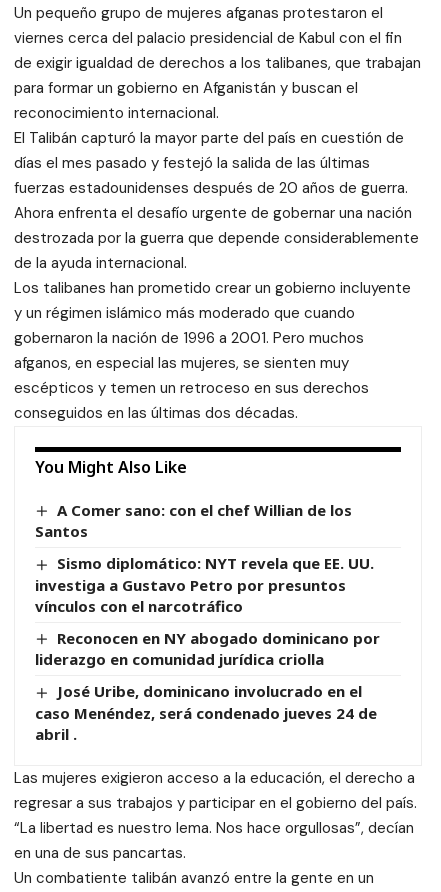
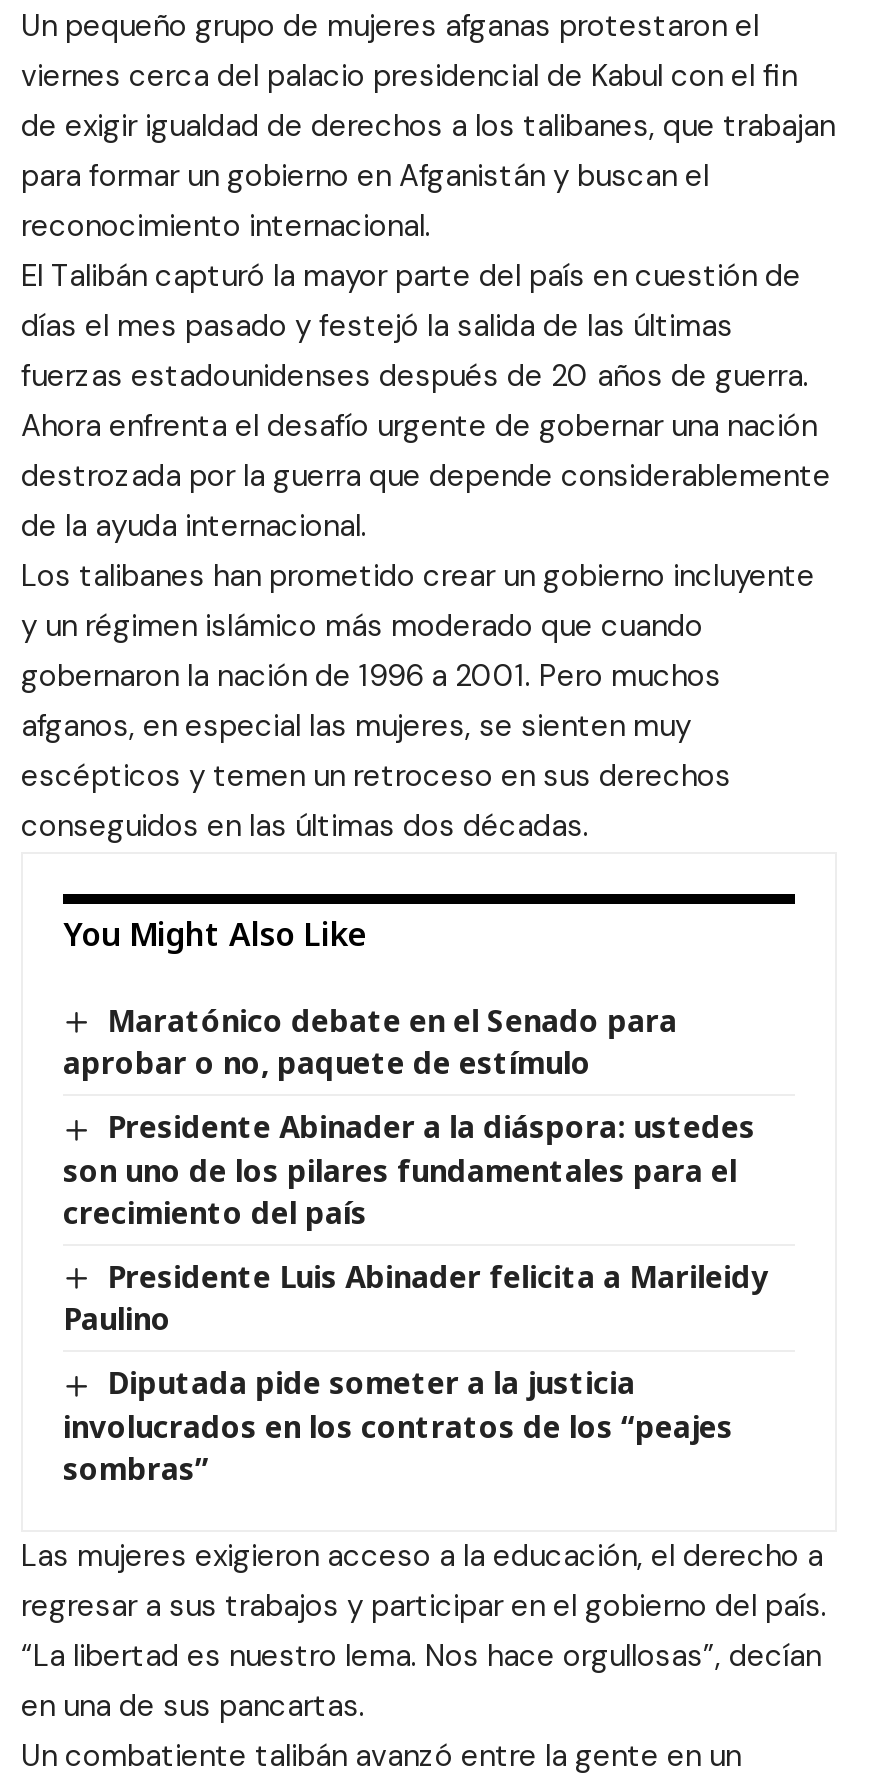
- A Comer sano: con el chef Willian de los
- Santos
+ Maratónico debate en el Senado para
+ aprobar o no, paquete de estímulo

- Sismo diplomático: NYT revela que EE. UU.
- investiga a Gustavo Petro por presuntos
- vínculos con el narcotráfico
+ Presidente Abinader a la diáspora: ustedes
+ son uno de los pilares fundamentales para el
+ crecimiento del país

- Reconocen en NY abogado dominicano por
- liderazgo en comunidad jurídica criolla
+ Presidente Luis Abinader felicita a Marileidy
+ Paulino

- José Uribe, dominicano involucrado en el
- caso Menéndez, será condenado jueves 24 de
- abril .
+ Diputada pide someter a la justicia
+ involucrados en los contratos de los “peajes
+ sombras”
